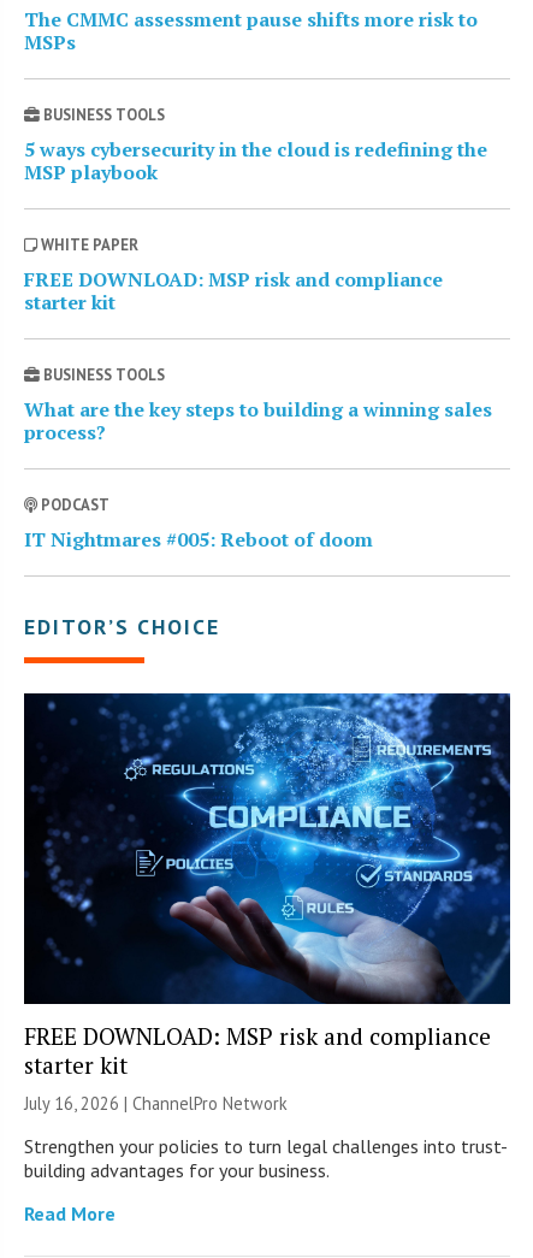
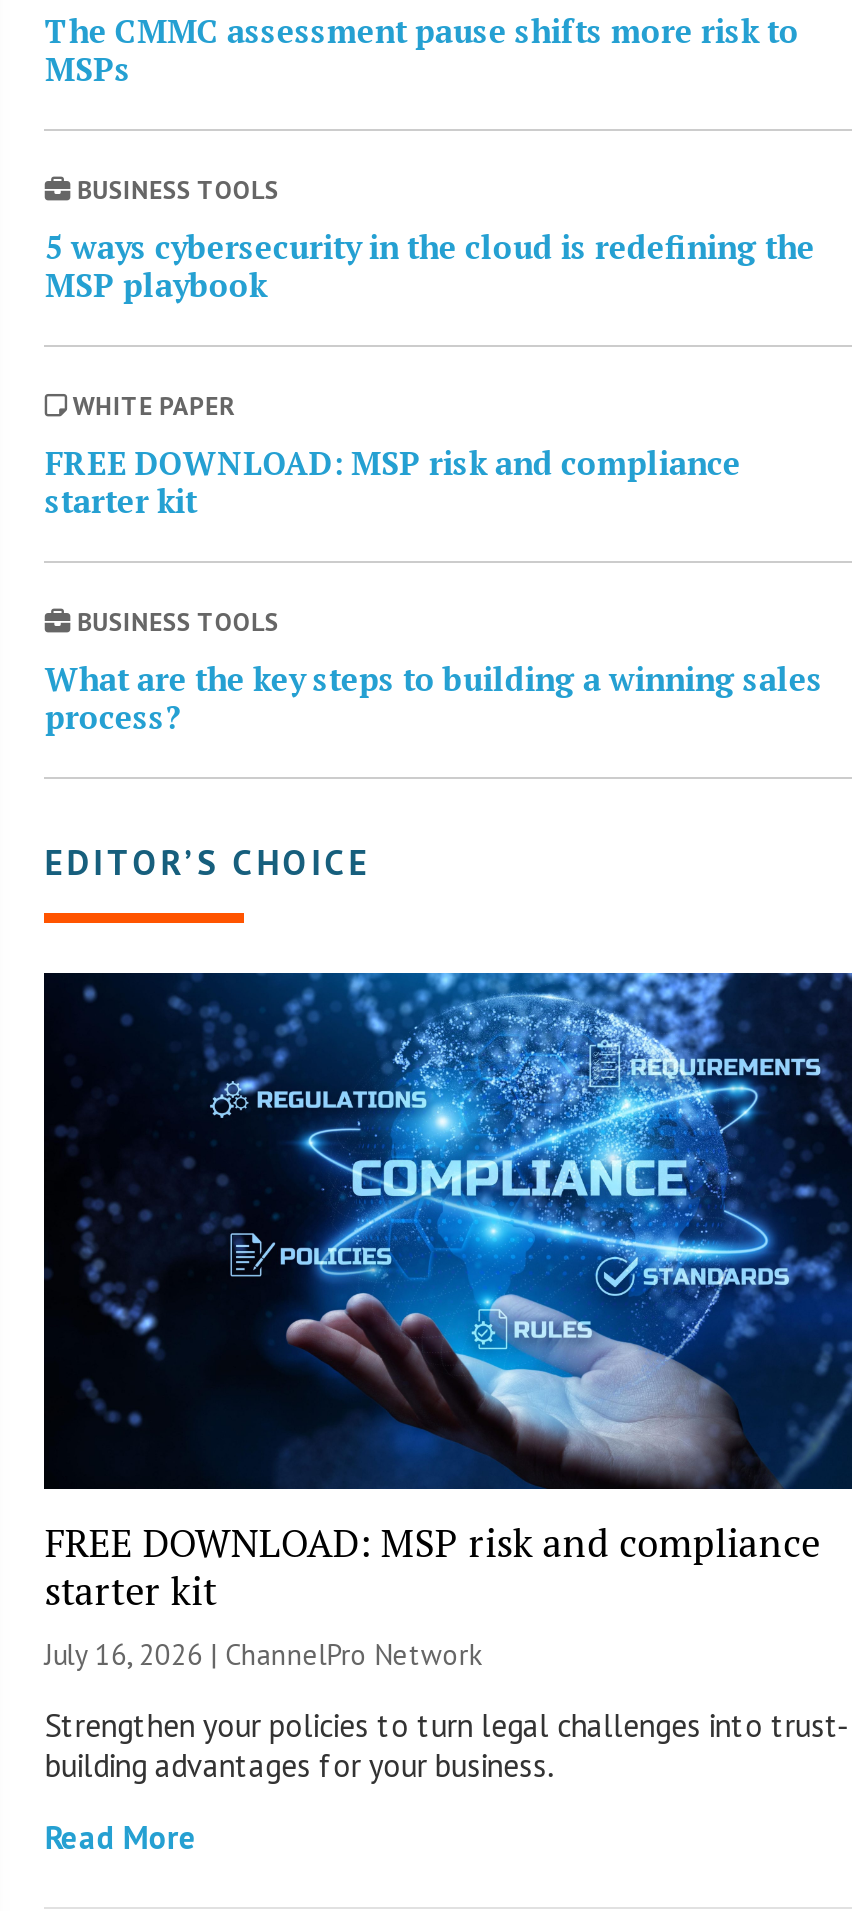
- PODCAST
- IT Nightmares #005: Reboot of doom
